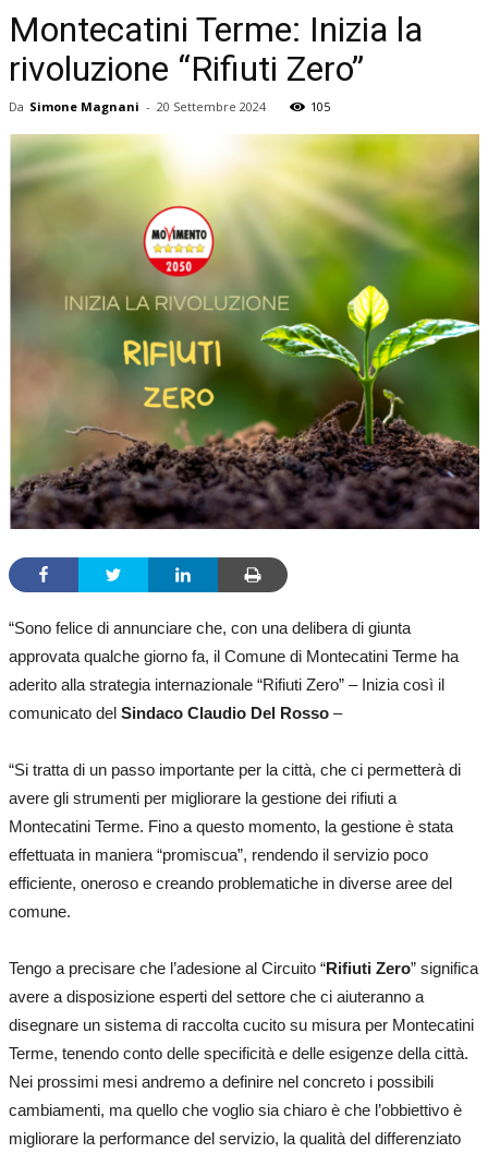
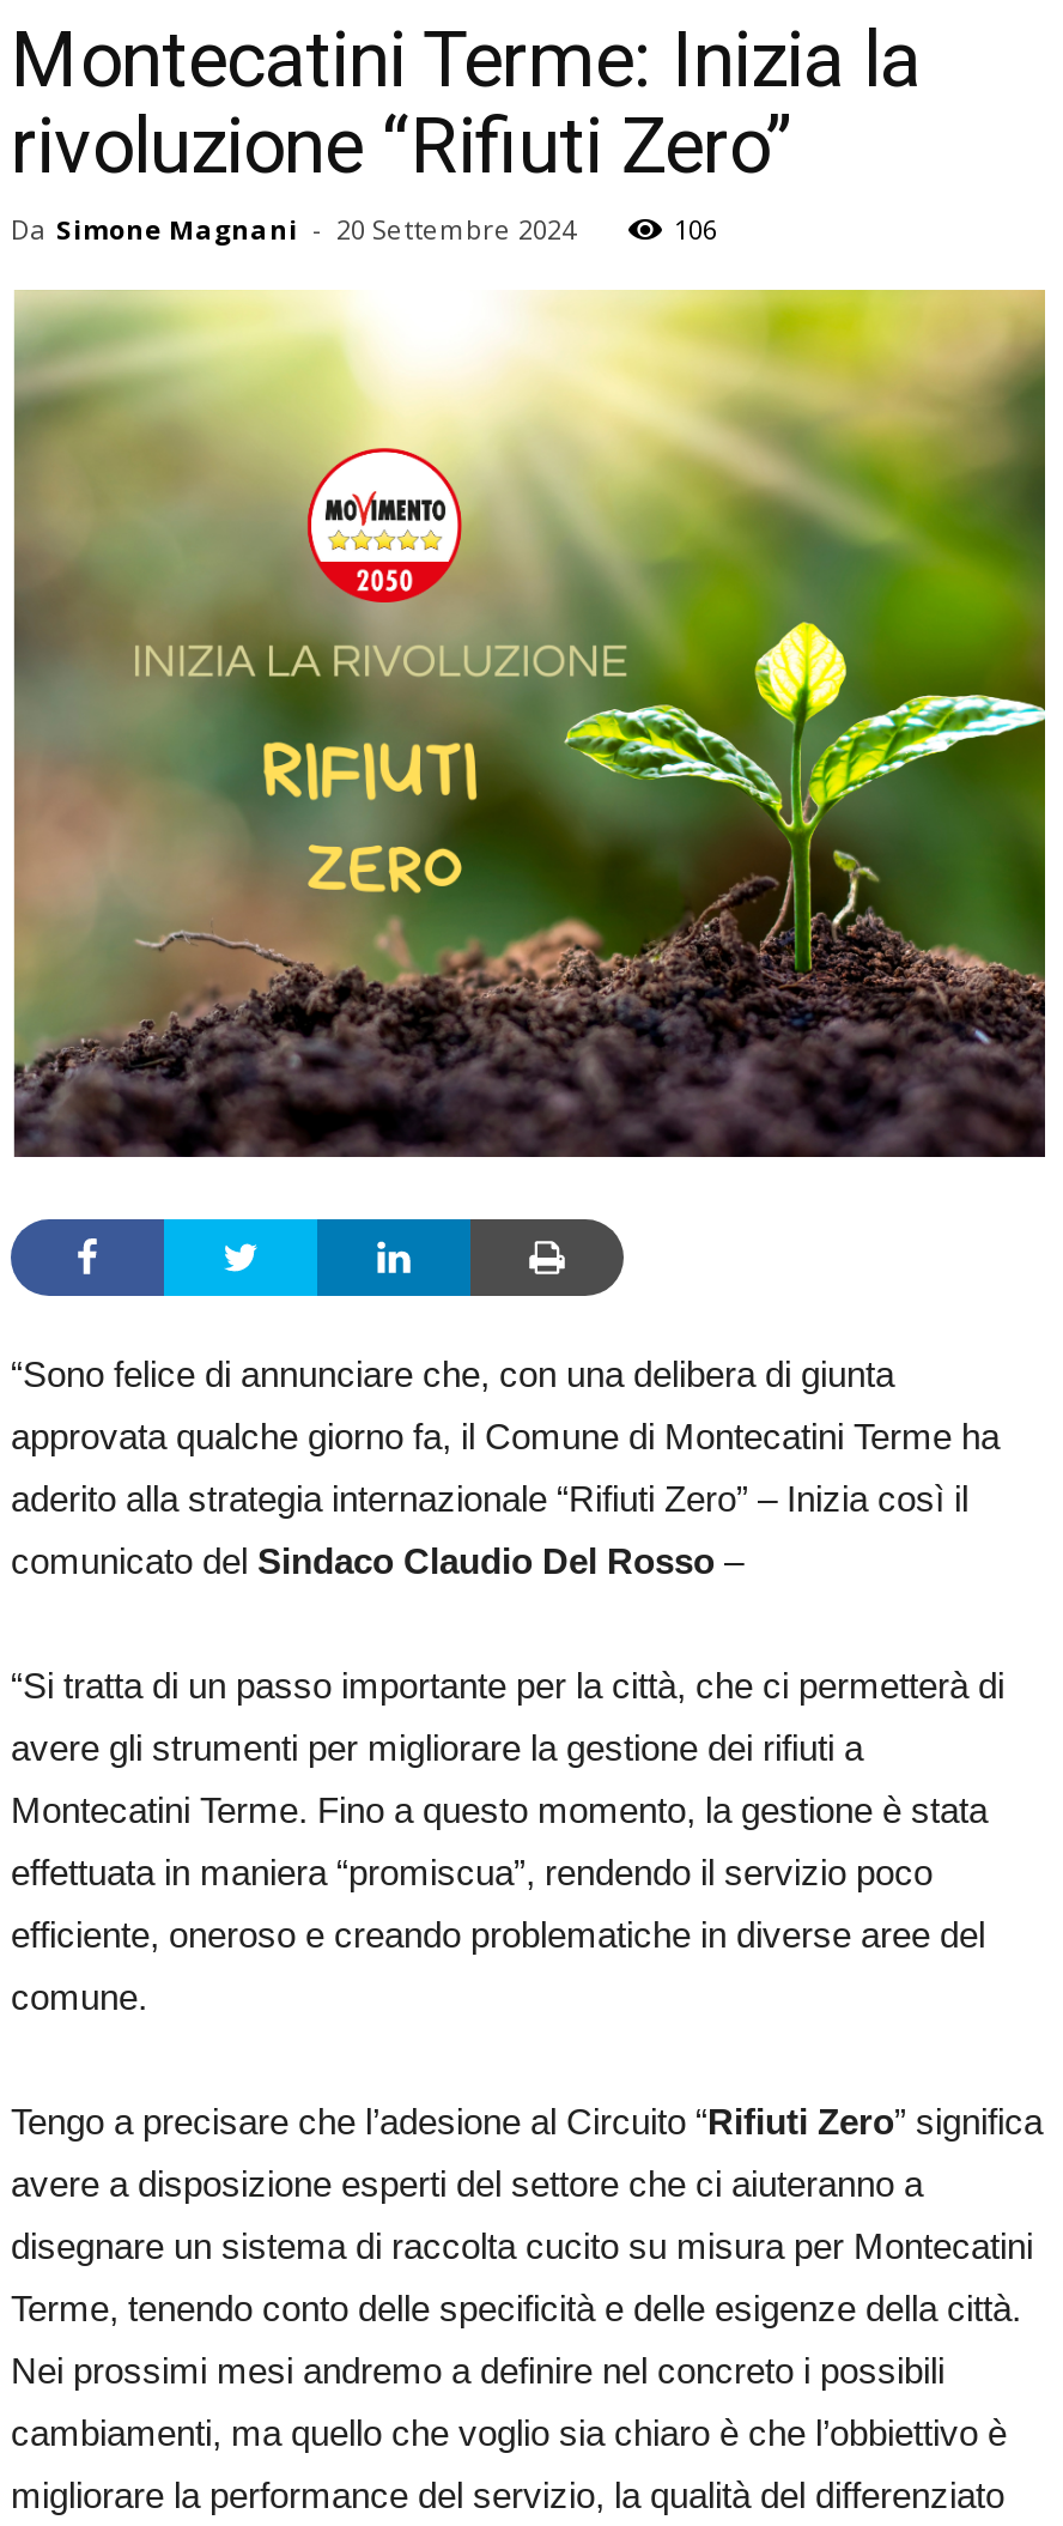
- 105
+ 106
